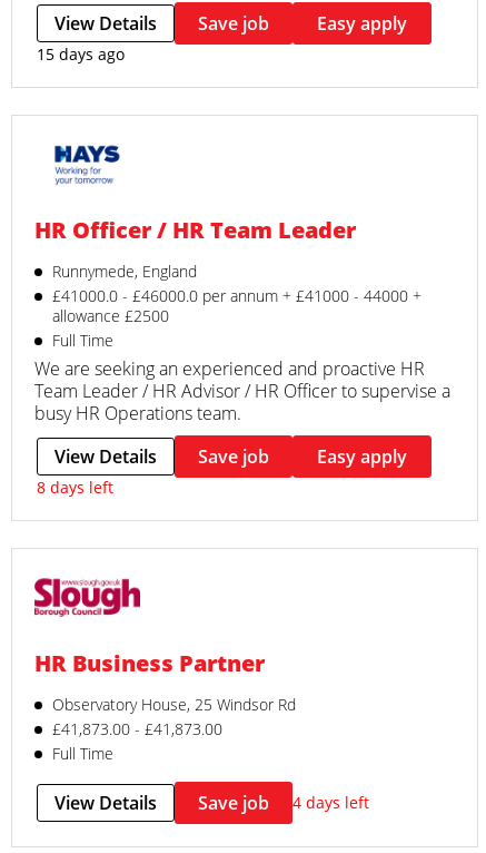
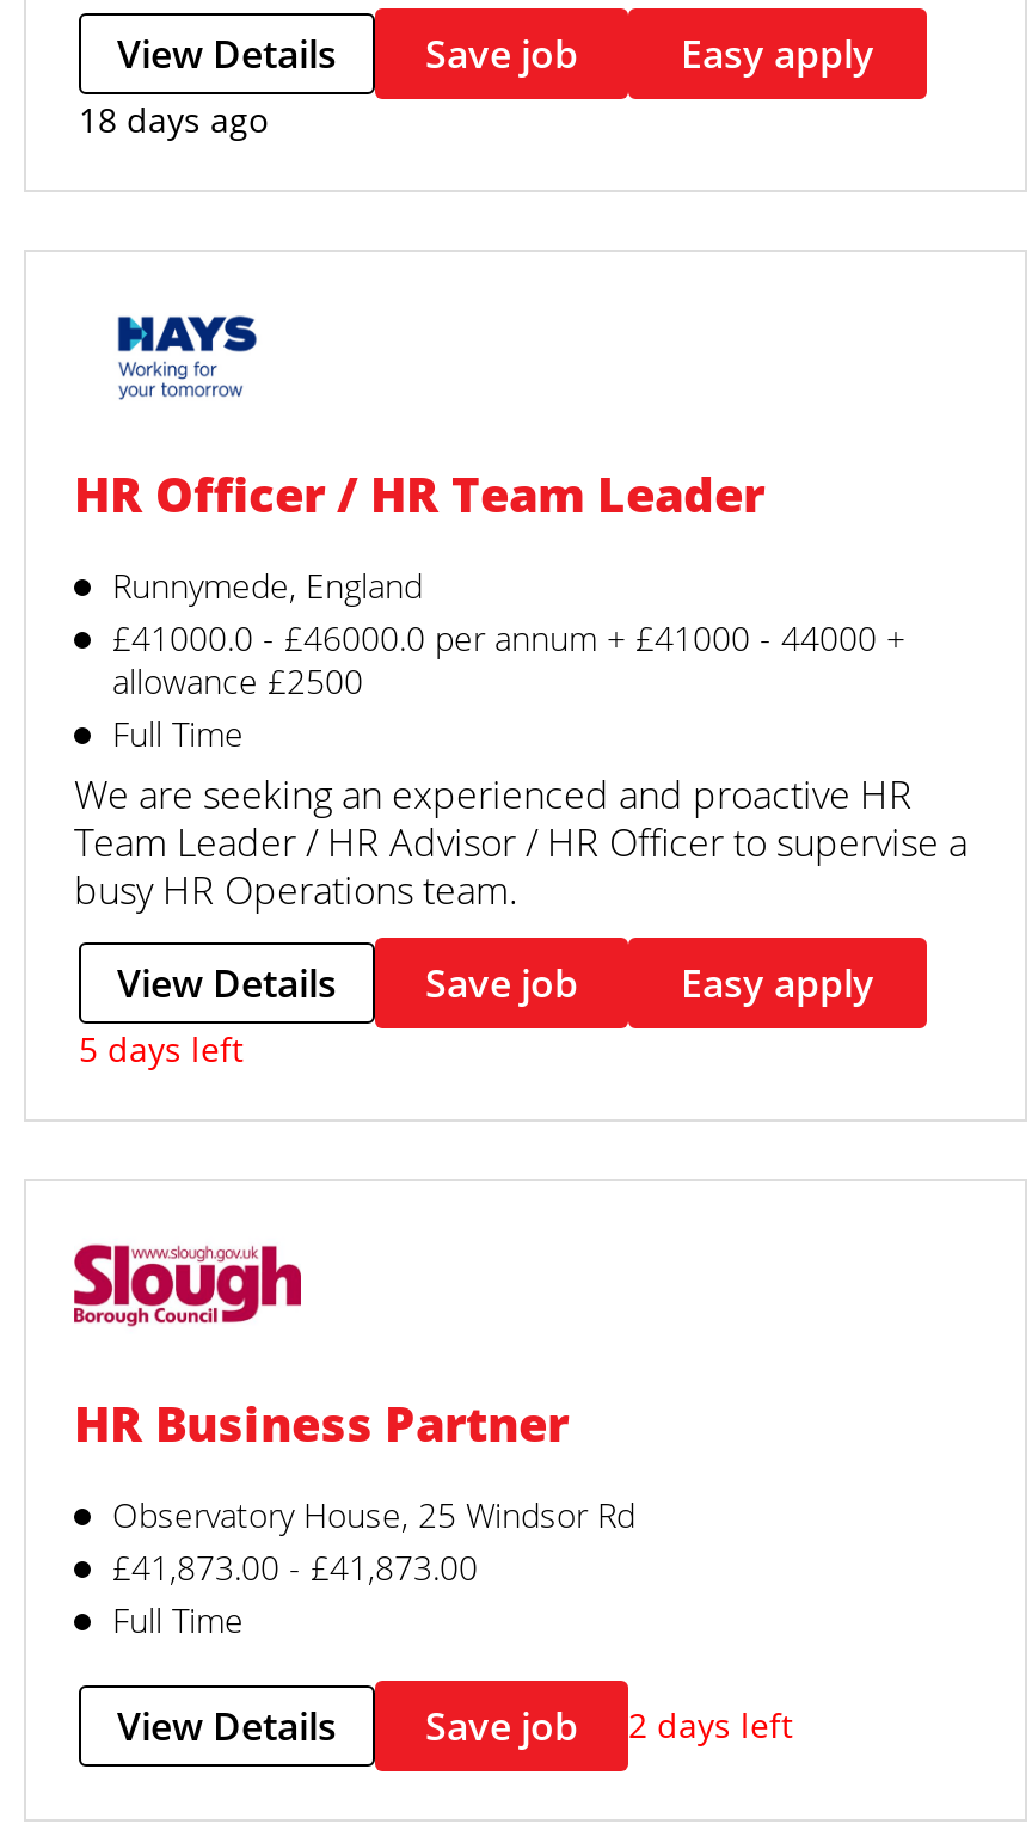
- 15 days ago
+ 18 days ago

- 8 days left
+ 5 days left

- View Details Save job 4 days left
+ View Details Save job 2 days left
